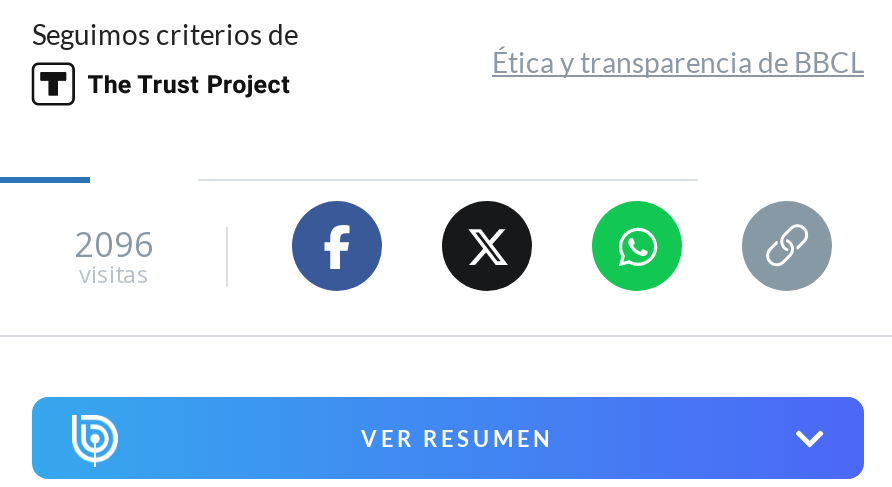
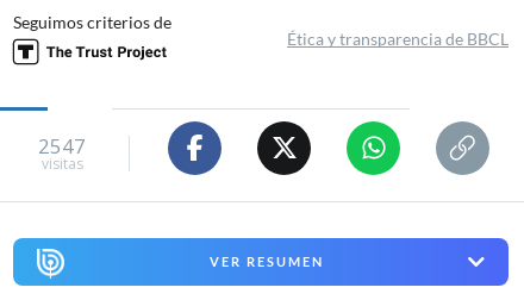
- 2096
+ 2547
